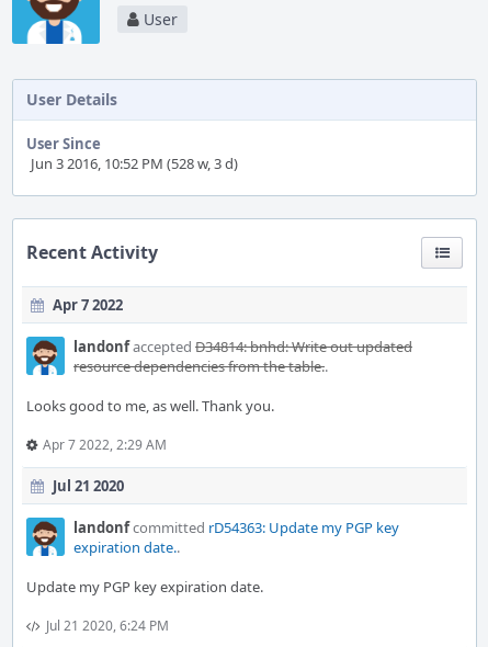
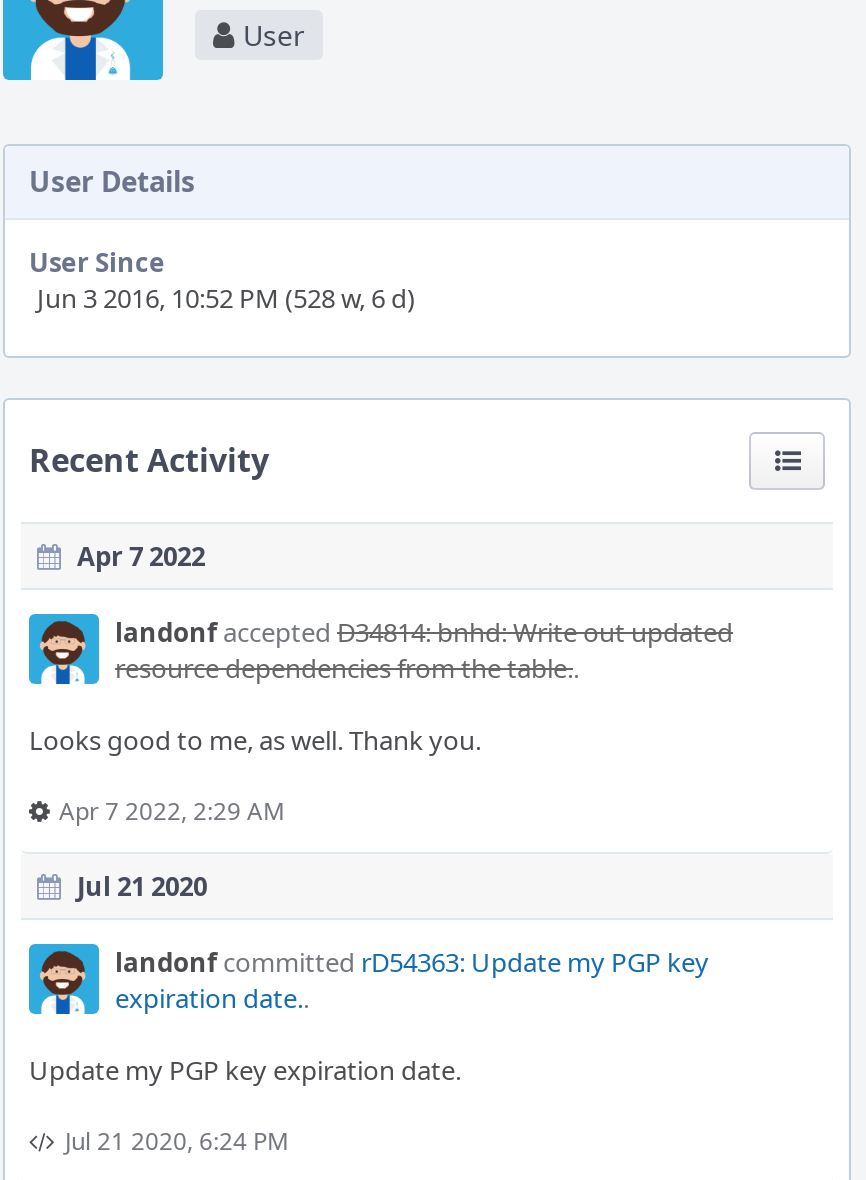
- Jun 3 2016, 10:52 PM (528 w, 3 d)
+ Jun 3 2016, 10:52 PM (528 w, 6 d)
